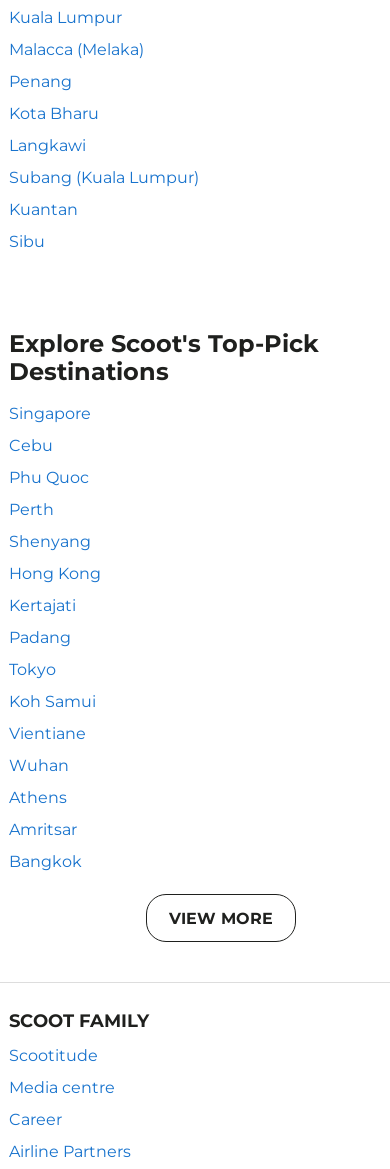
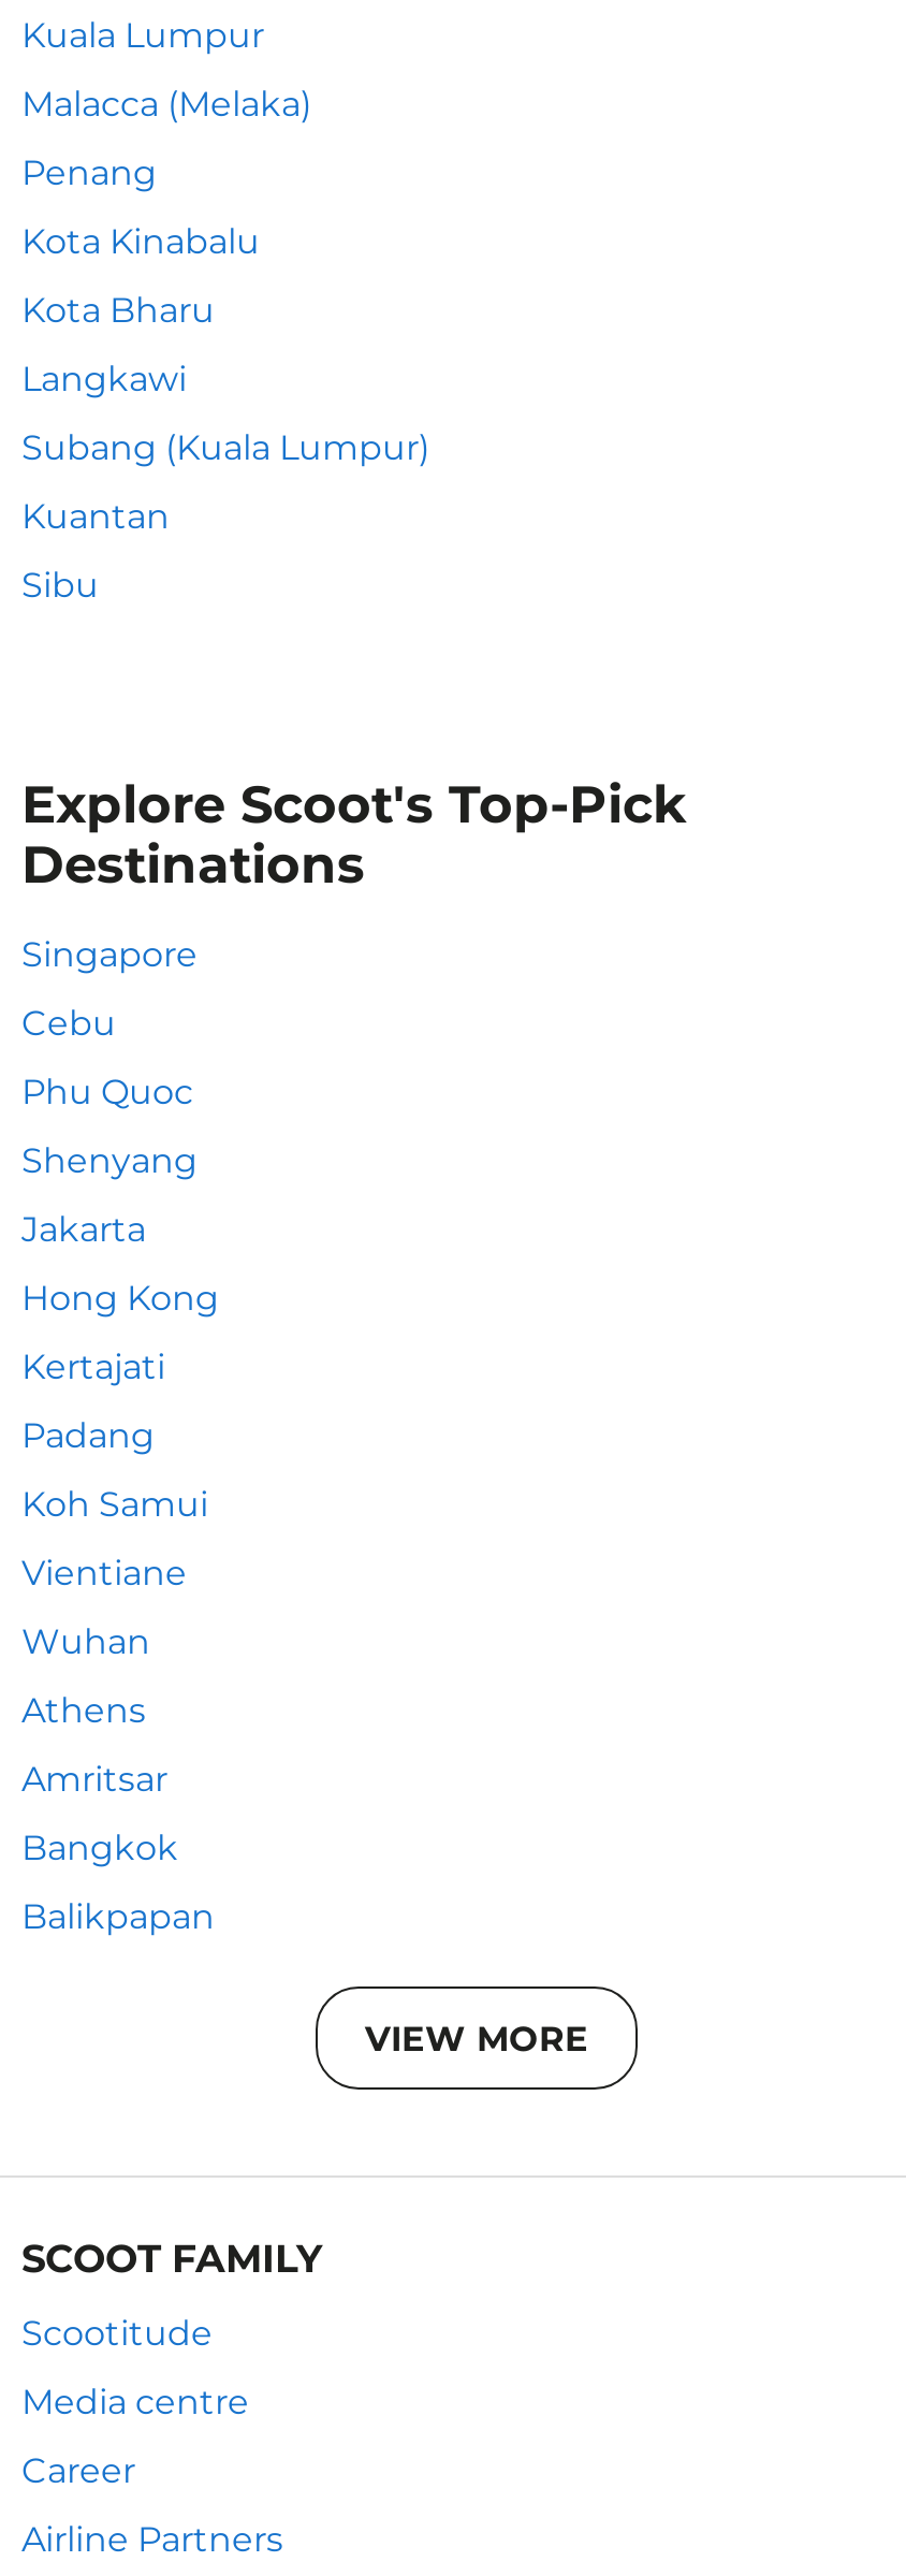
+ Kota Kinabalu

- Perth

+ Jakarta

- Tokyo

+ Balikpapan
